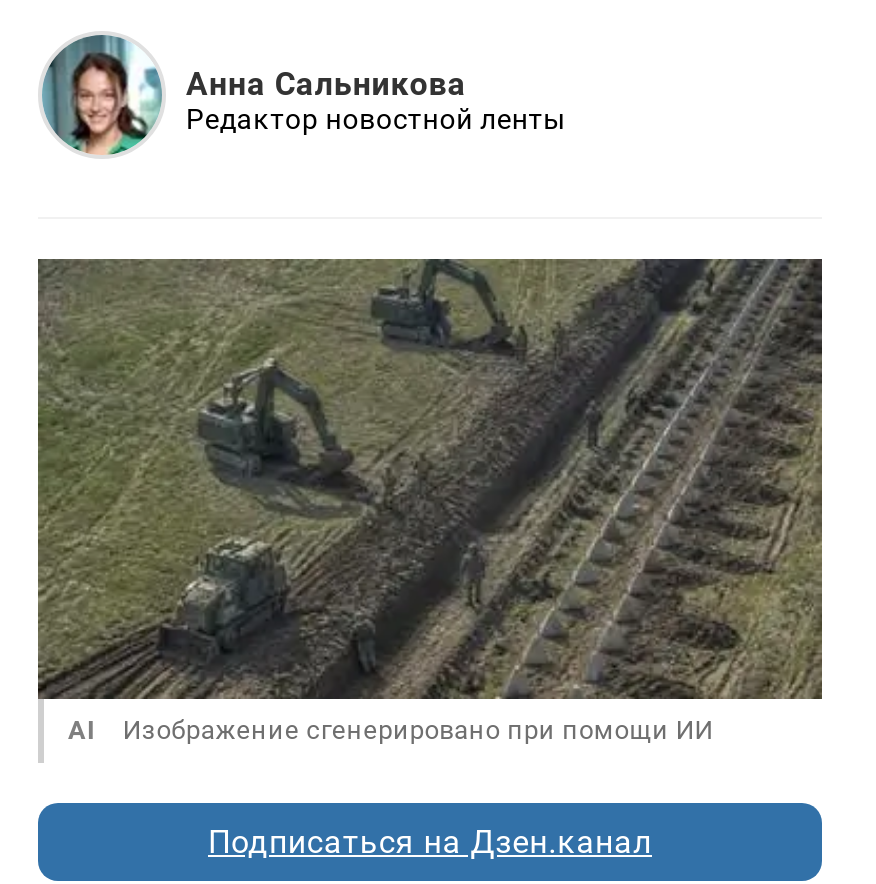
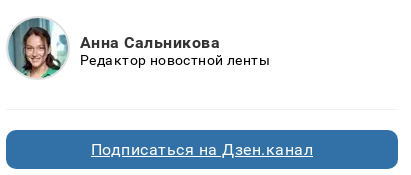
- [image]
- AI
- Изображение сгенерировано при помощи ИИ
